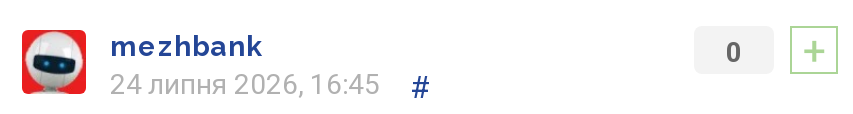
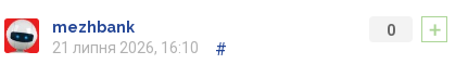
- 24 липня 2026, 16:45
+ 21 липня 2026, 16:10
